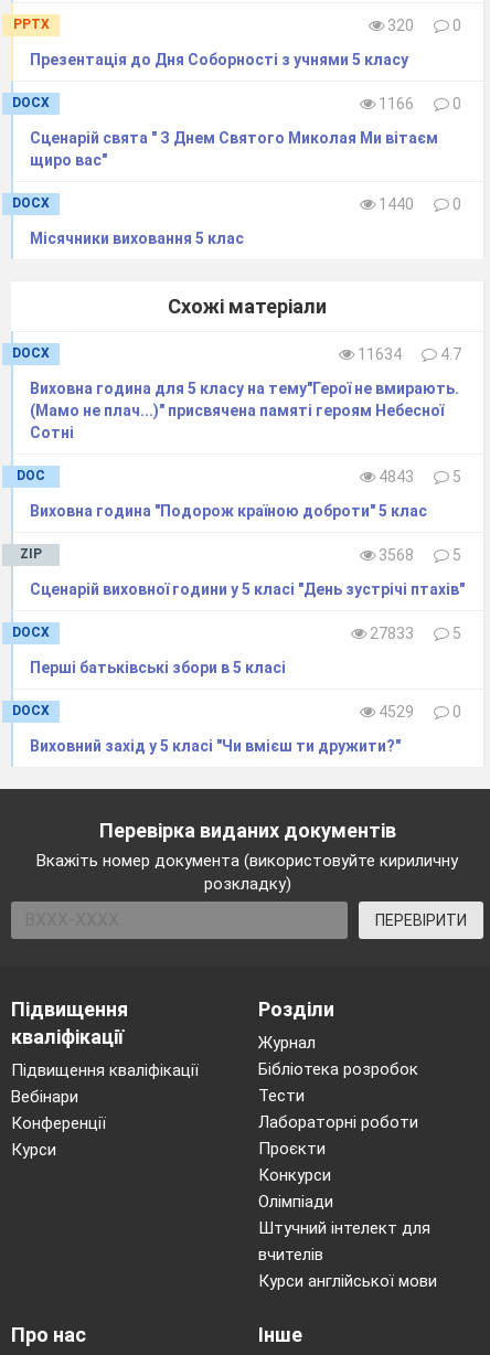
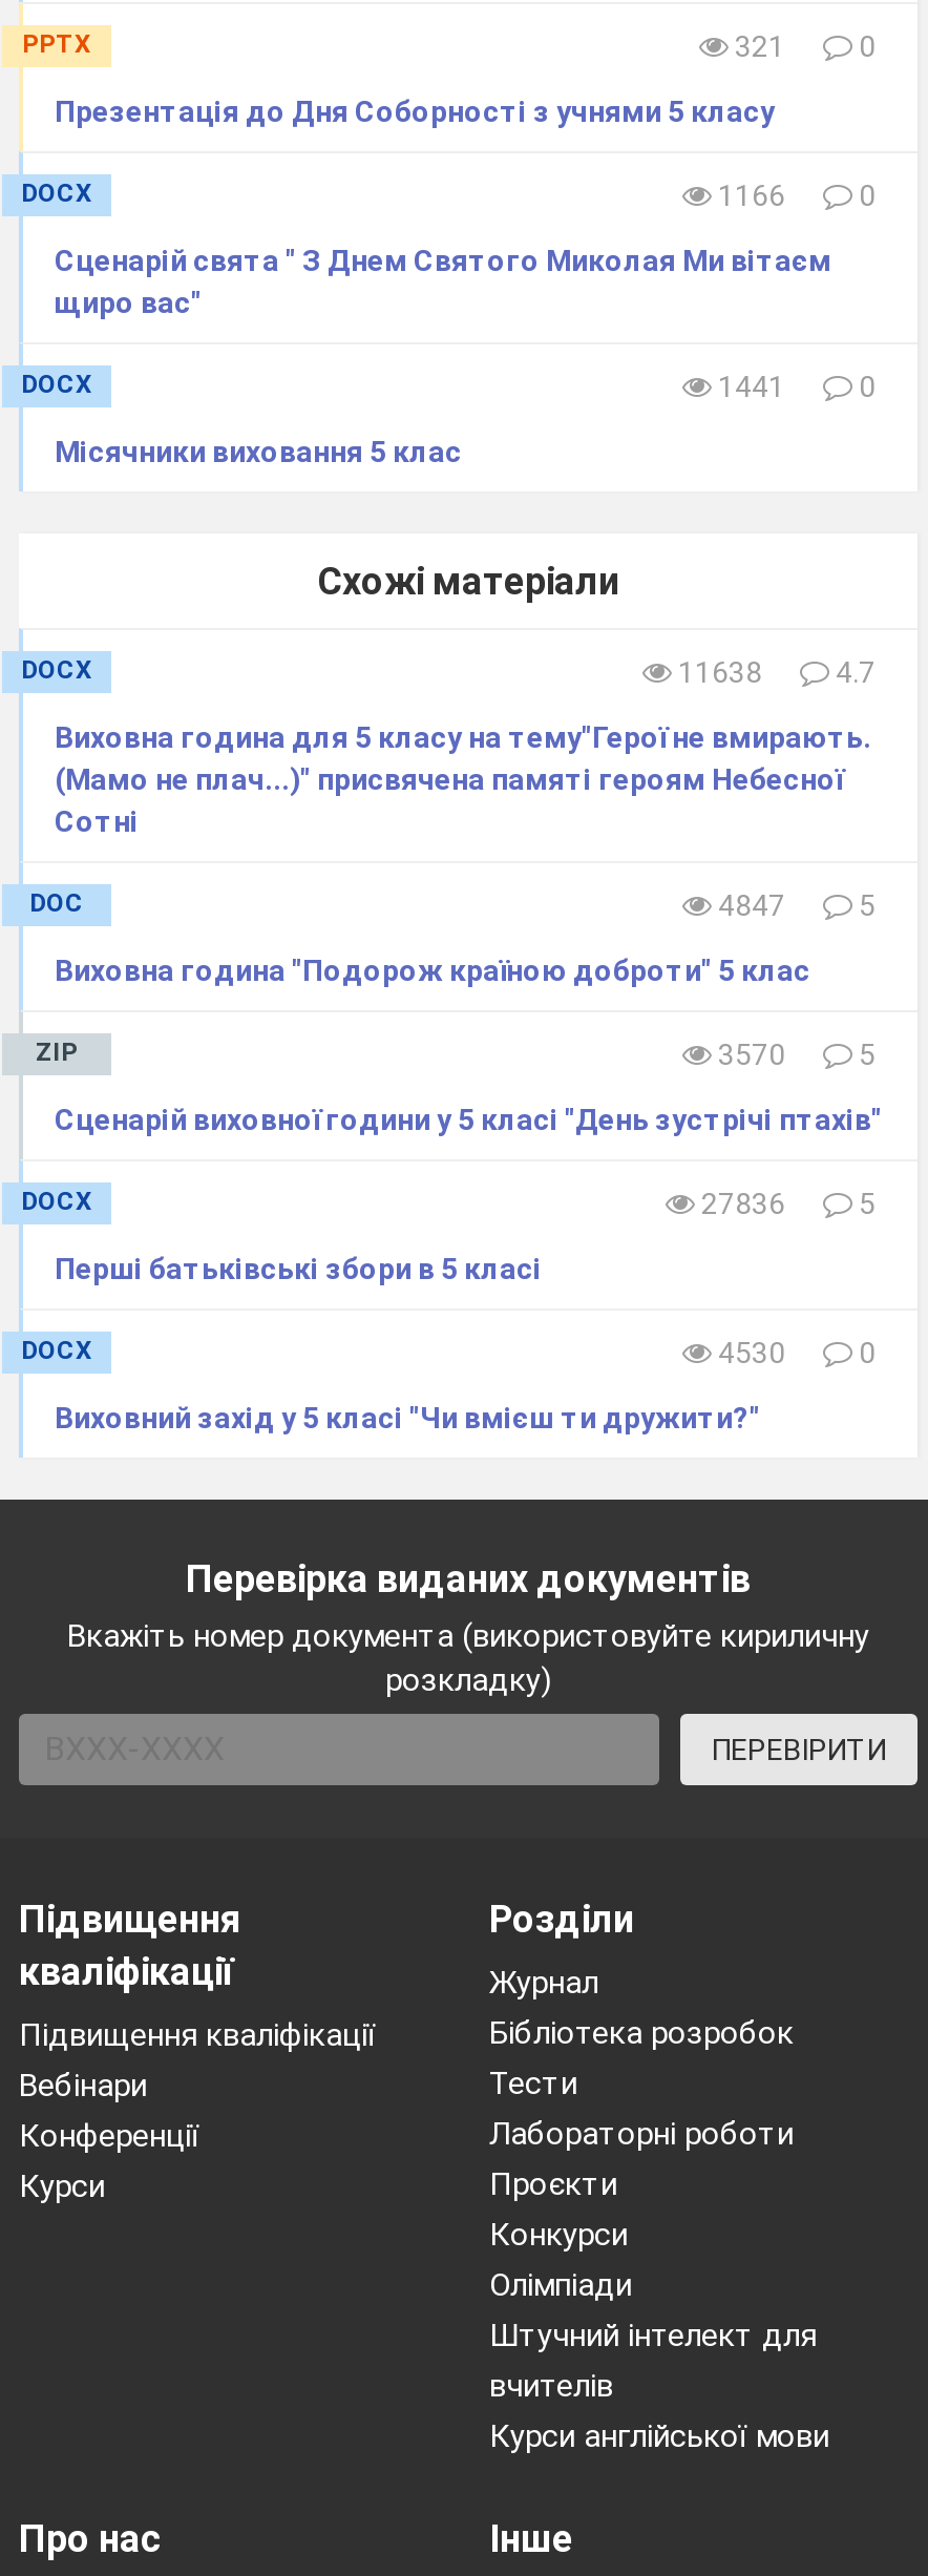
- 320
+ 321

- 1440 0
+ 1441 0

- 11634 4.7
+ 11638 4.7

- 4843 5
+ 4847 5

- 3568 5
+ 3570 5

- 27833 5
+ 27836 5

- 4529 0
+ 4530 0
